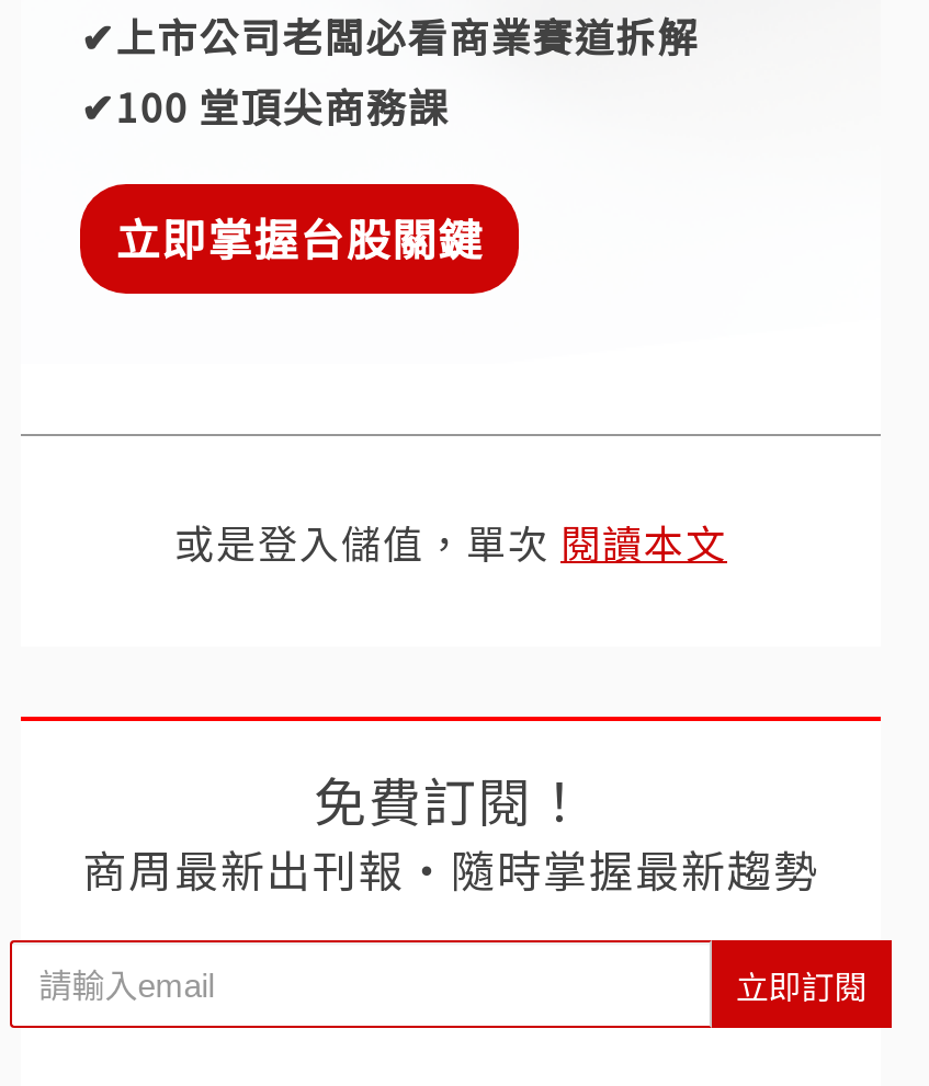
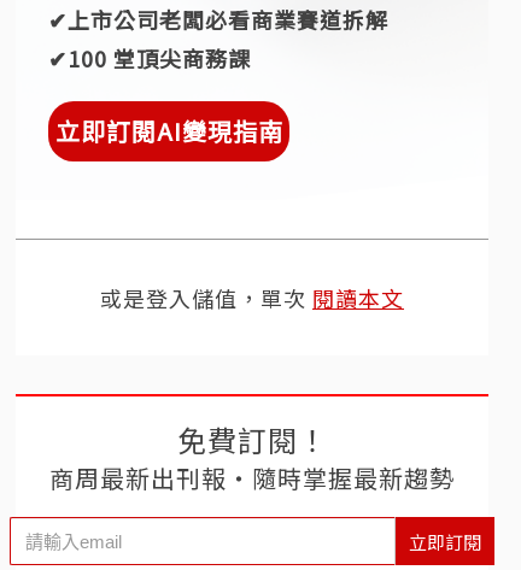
- 立即掌握台股關鍵
+ 立即訂閱AI變現指南
